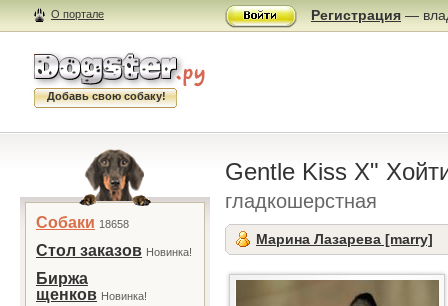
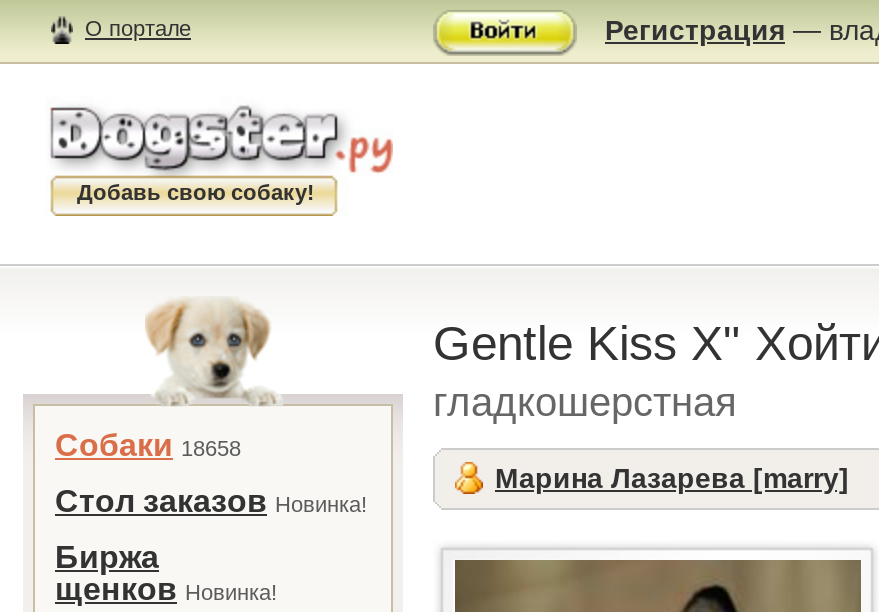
- [image]
+ [image]
